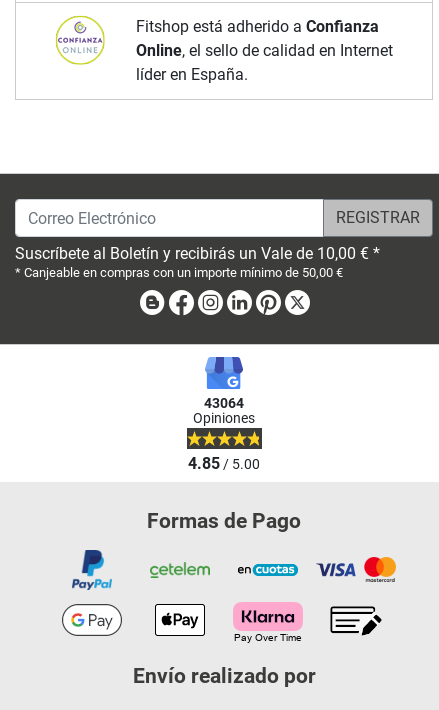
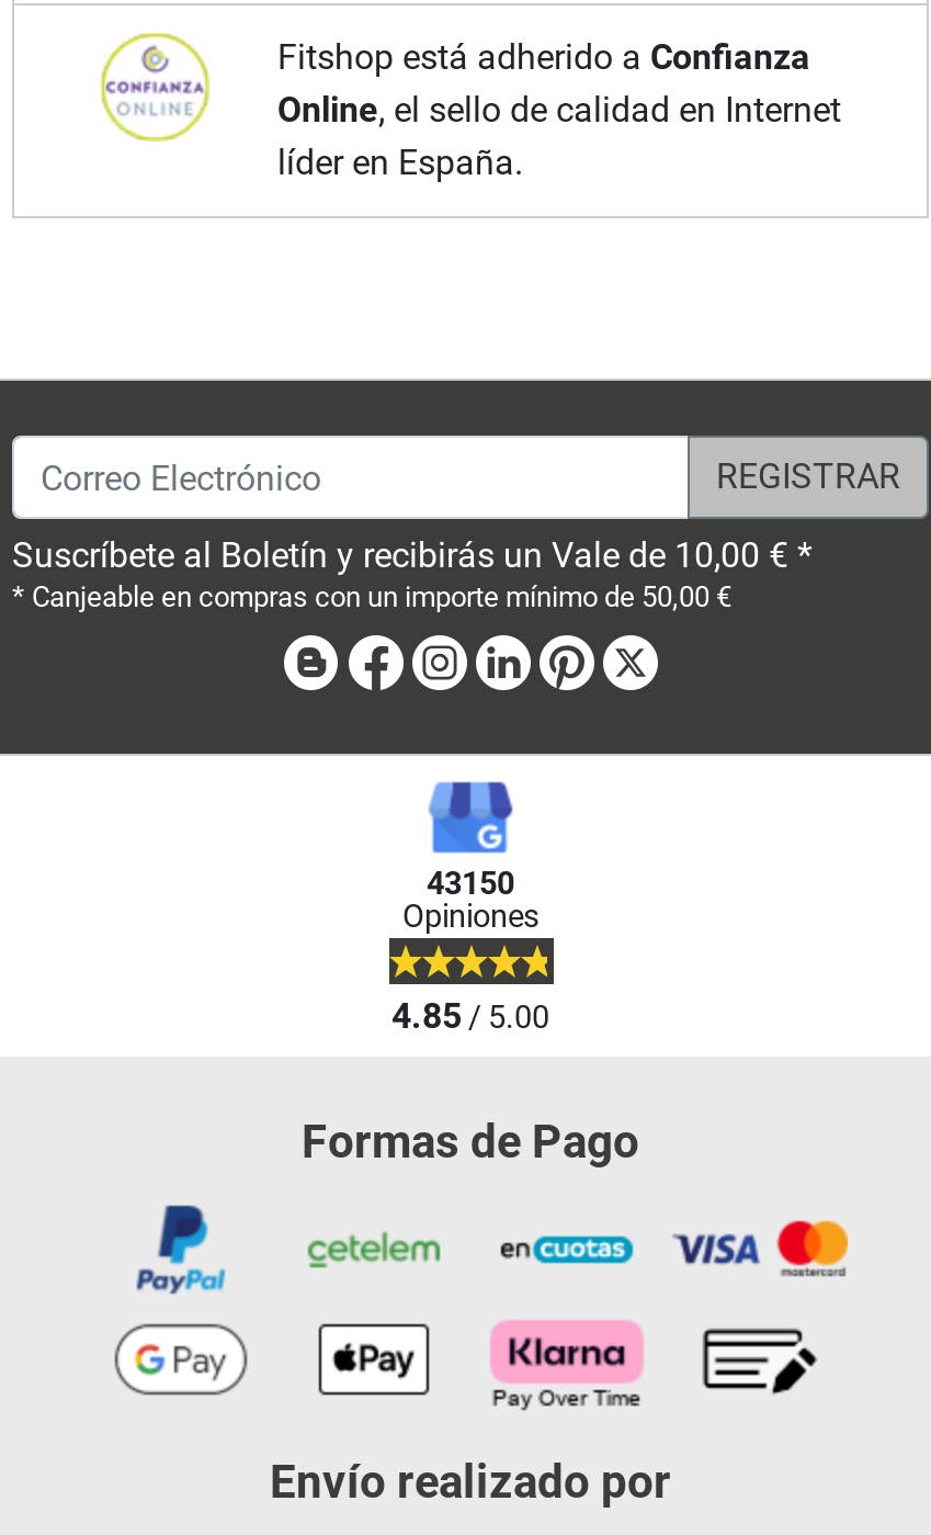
- 43064
+ 43150
